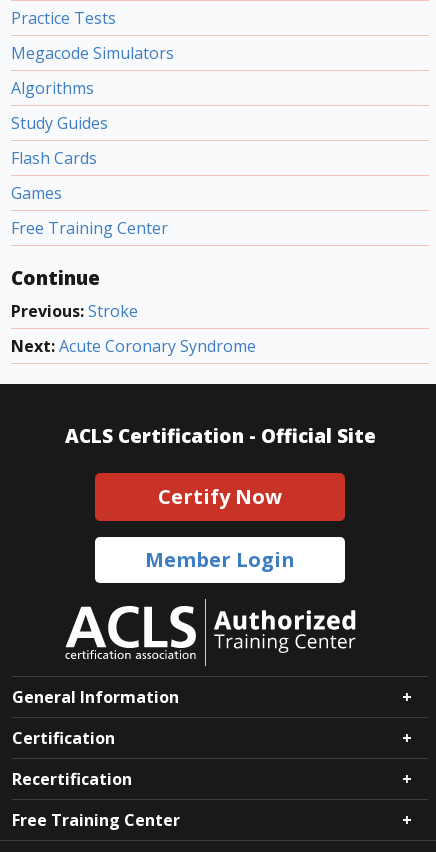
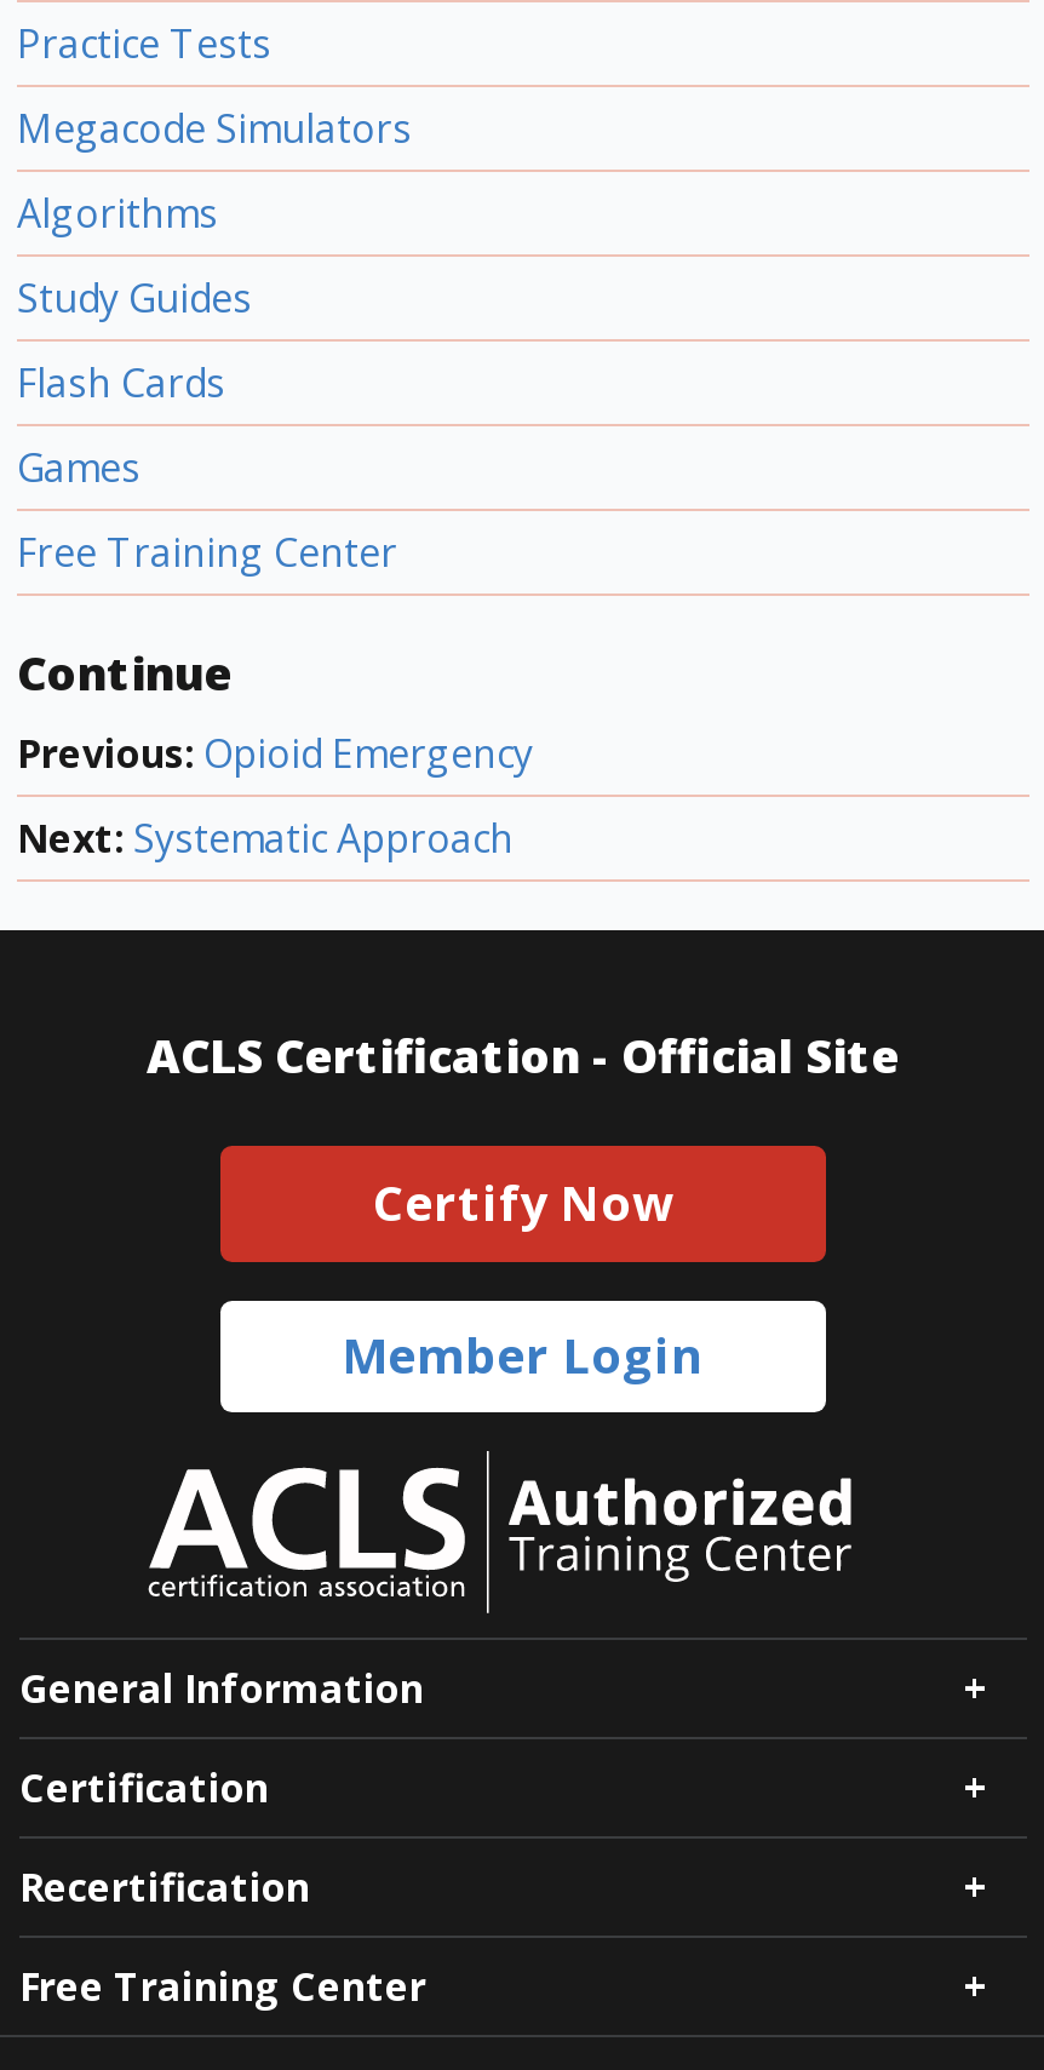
- Previous: Stroke
+ Previous: Opioid Emergency

- Next: Acute Coronary Syndrome
+ Next: Systematic Approach
